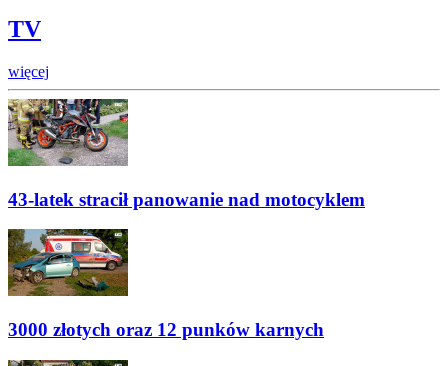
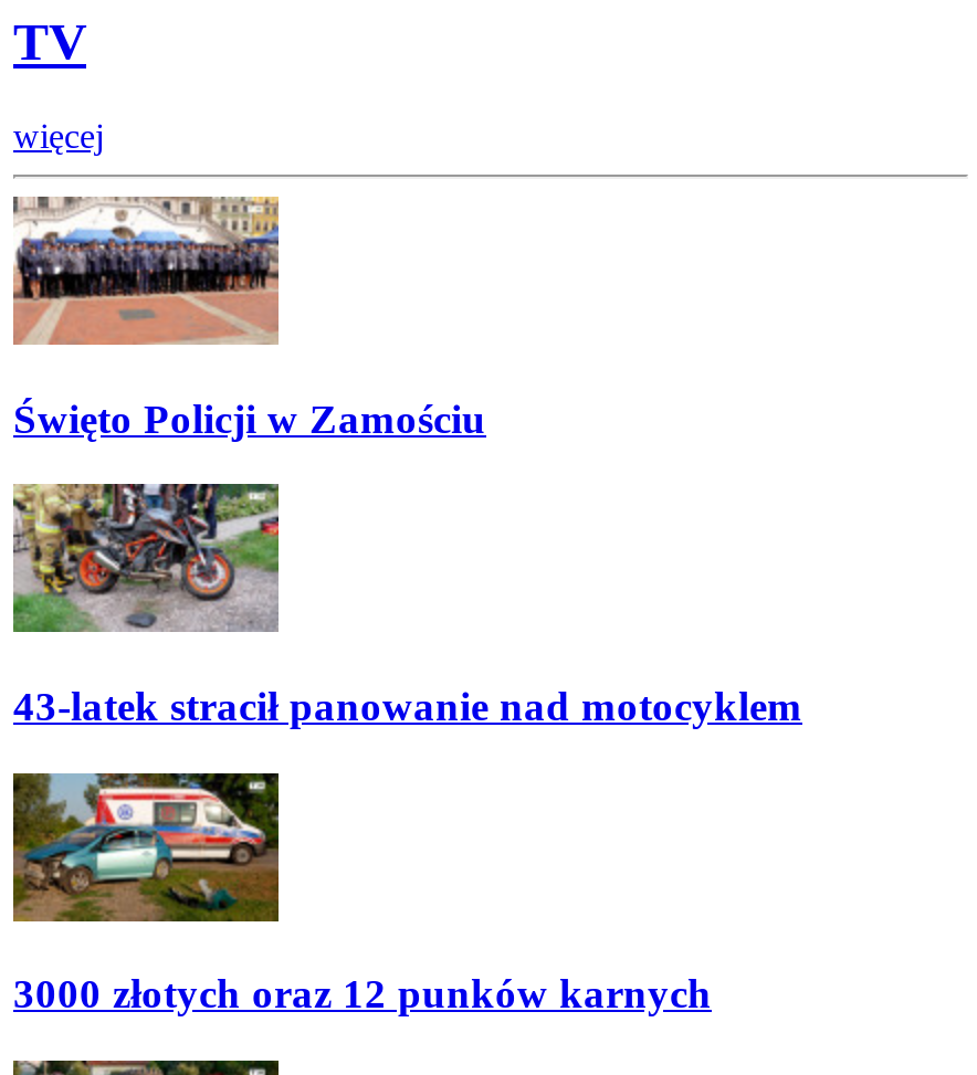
+ [image]
+ Święto Policji w Zamościu
